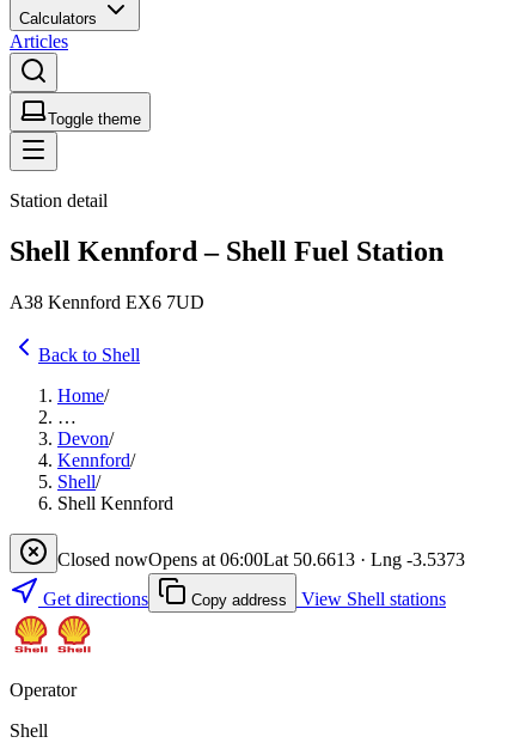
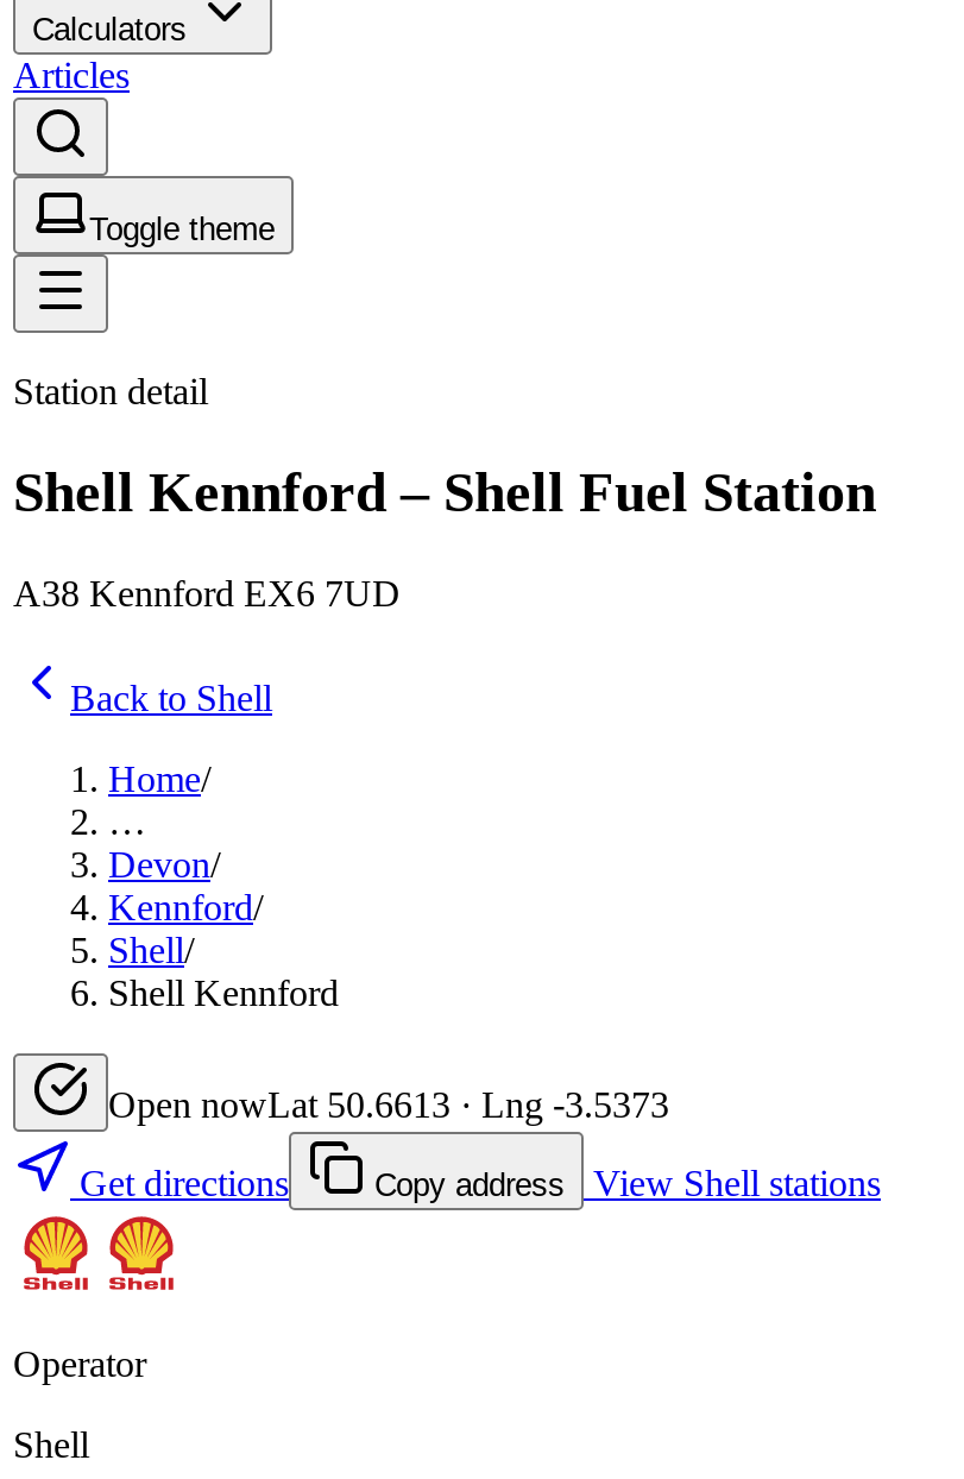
- Closed nowOpens at 06:00Lat 50.6613 · Lng -3.5373
+ Open nowLat 50.6613 · Lng -3.5373
